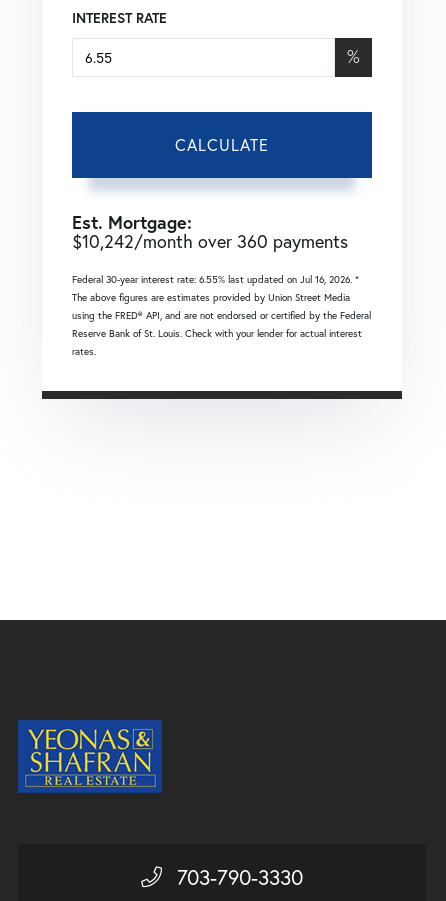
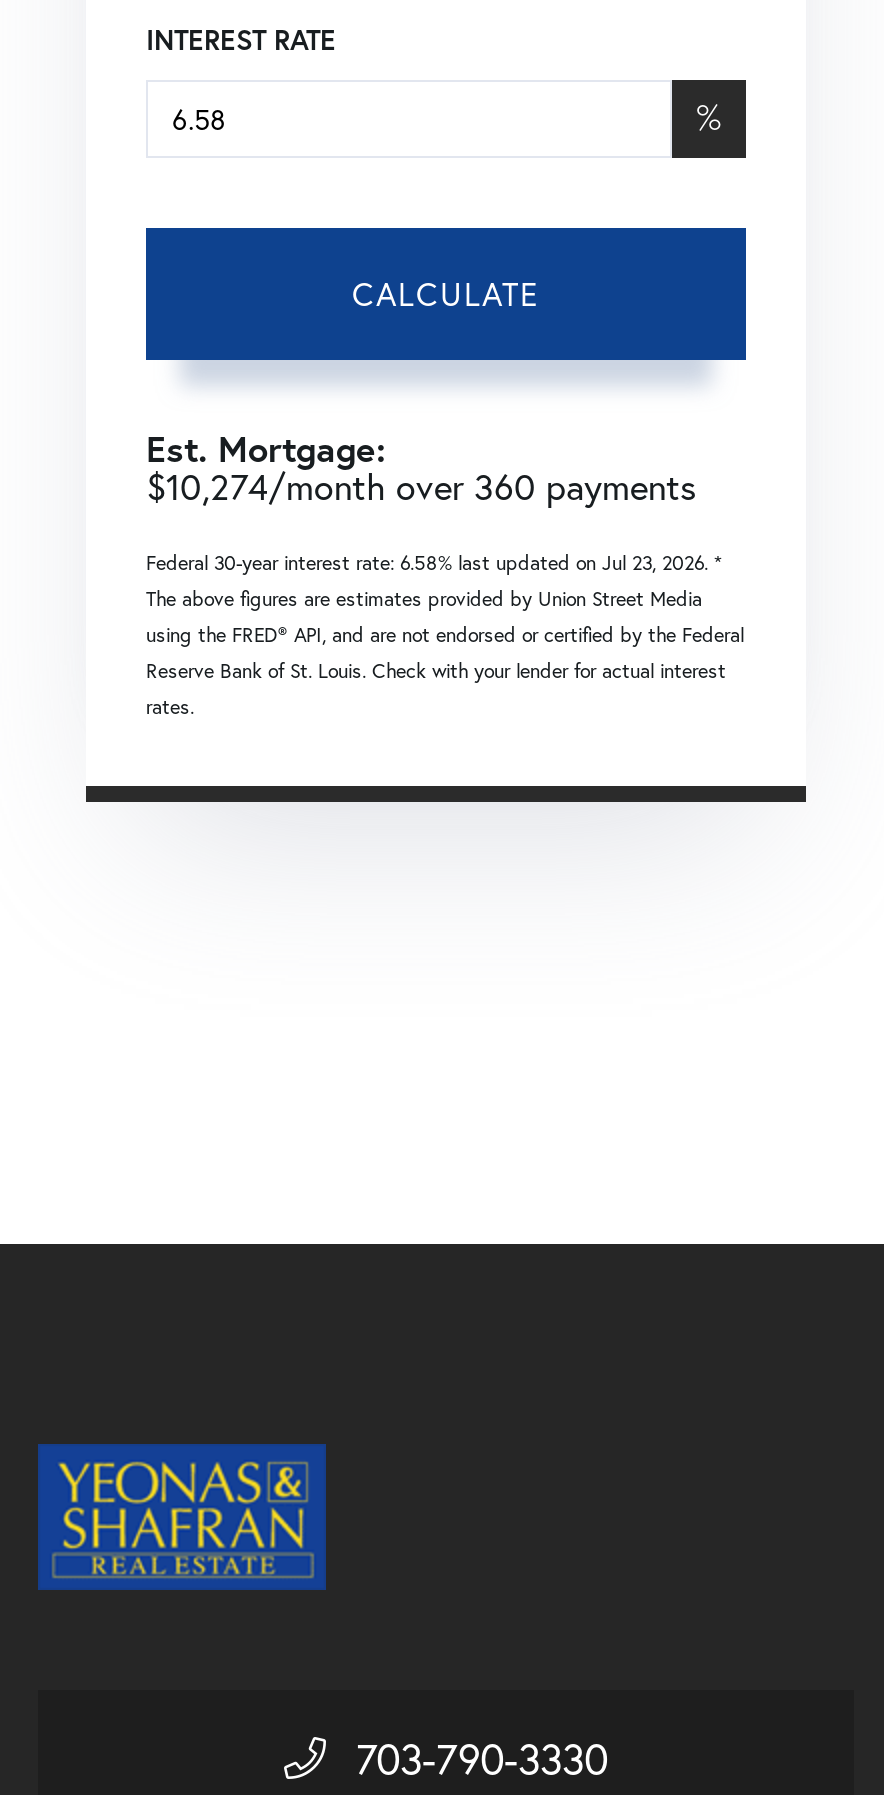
- $10,242/month over 360 payments
+ $10,274/month over 360 payments

- Federal 30-year interest rate: 6.55% last updated on Jul 16, 2026. *
+ Federal 30-year interest rate: 6.58% last updated on Jul 23, 2026. *
